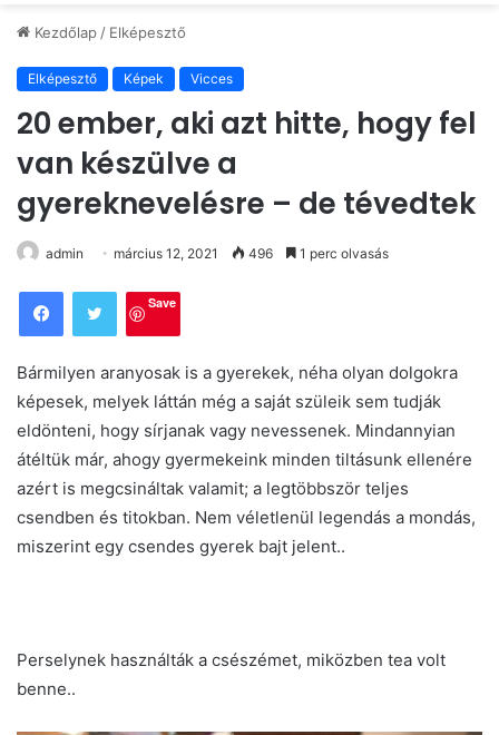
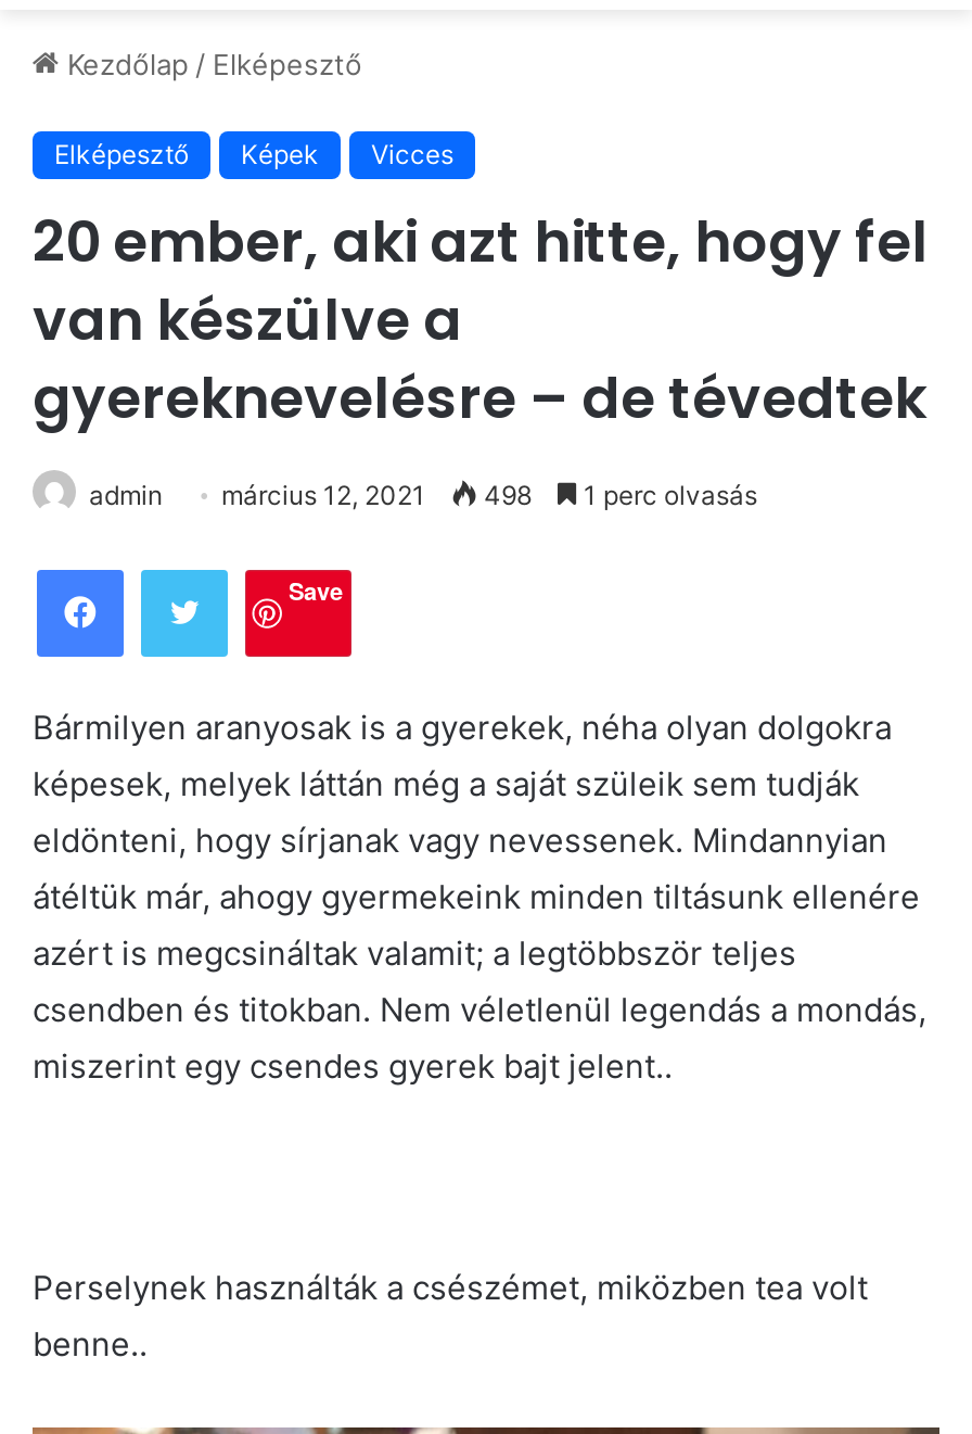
- admin március 12, 2021 496 1 perc olvasás
+ admin március 12, 2021 498 1 perc olvasás
